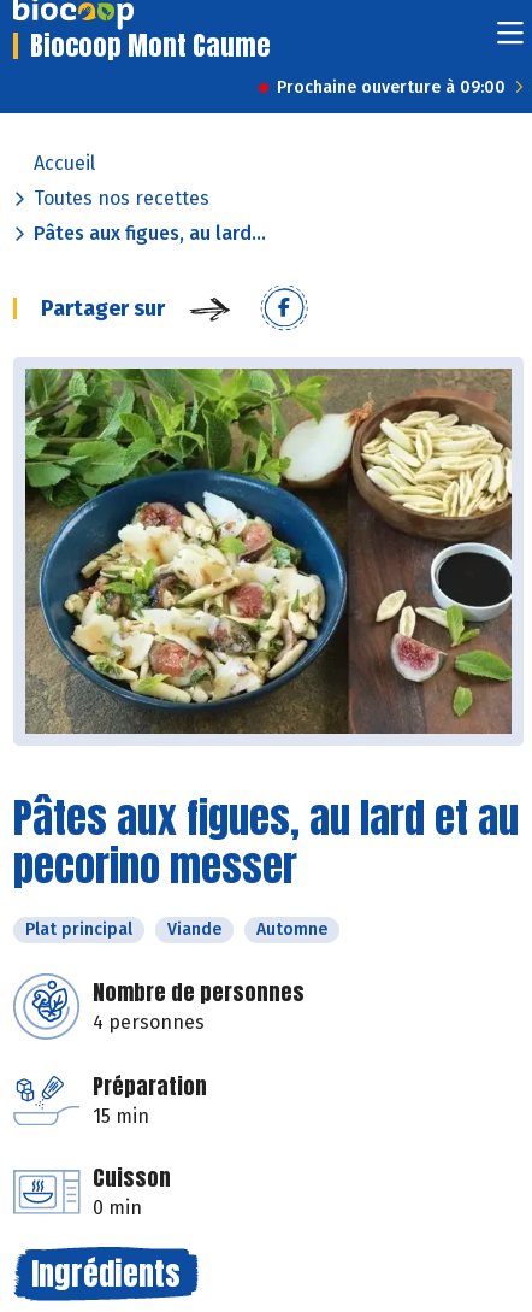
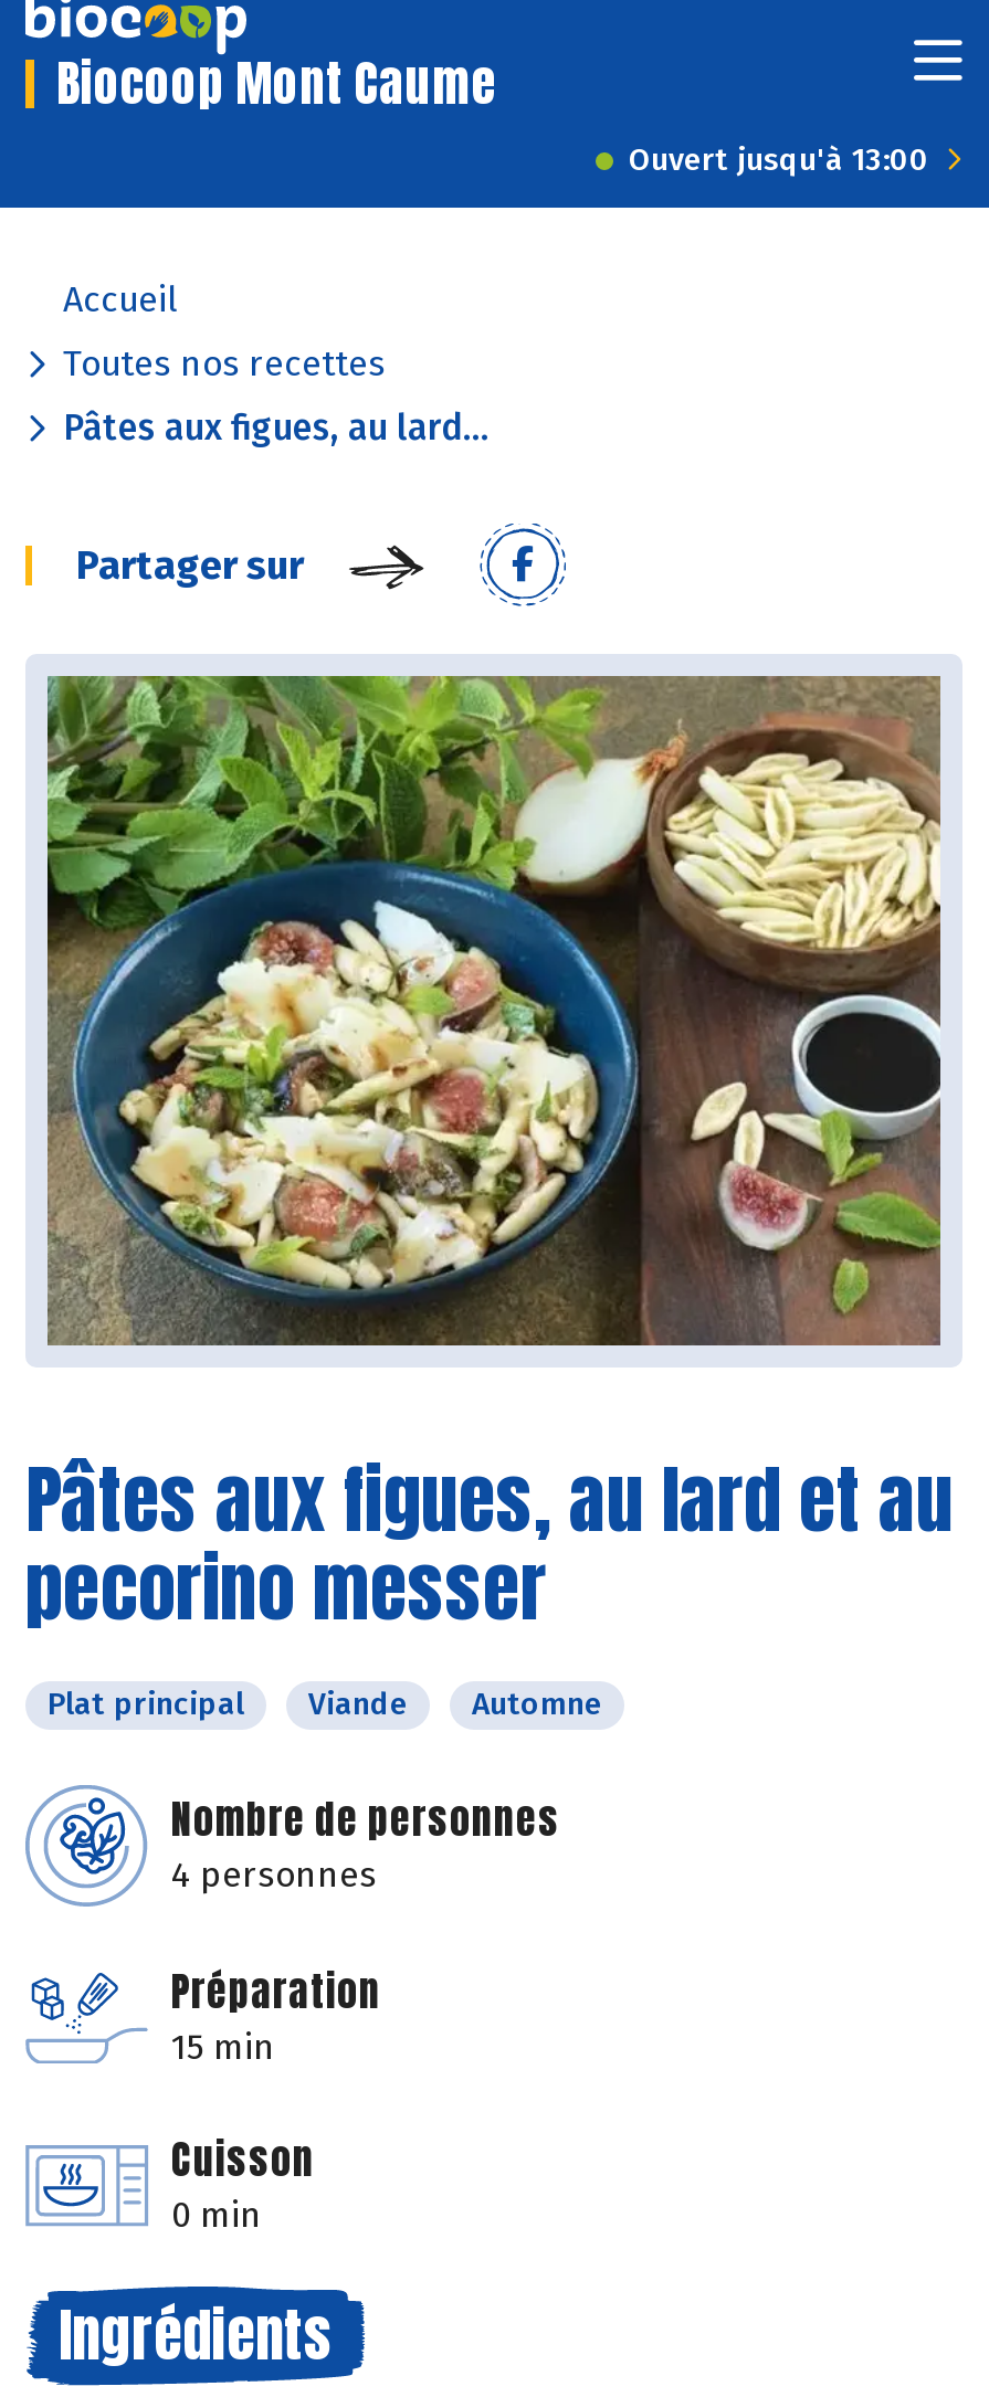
- Prochaine ouverture à 09:00
+ Ouvert jusqu'à 13:00
